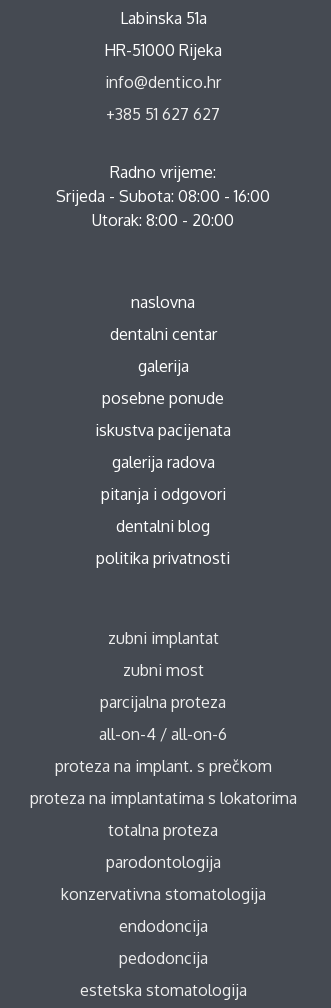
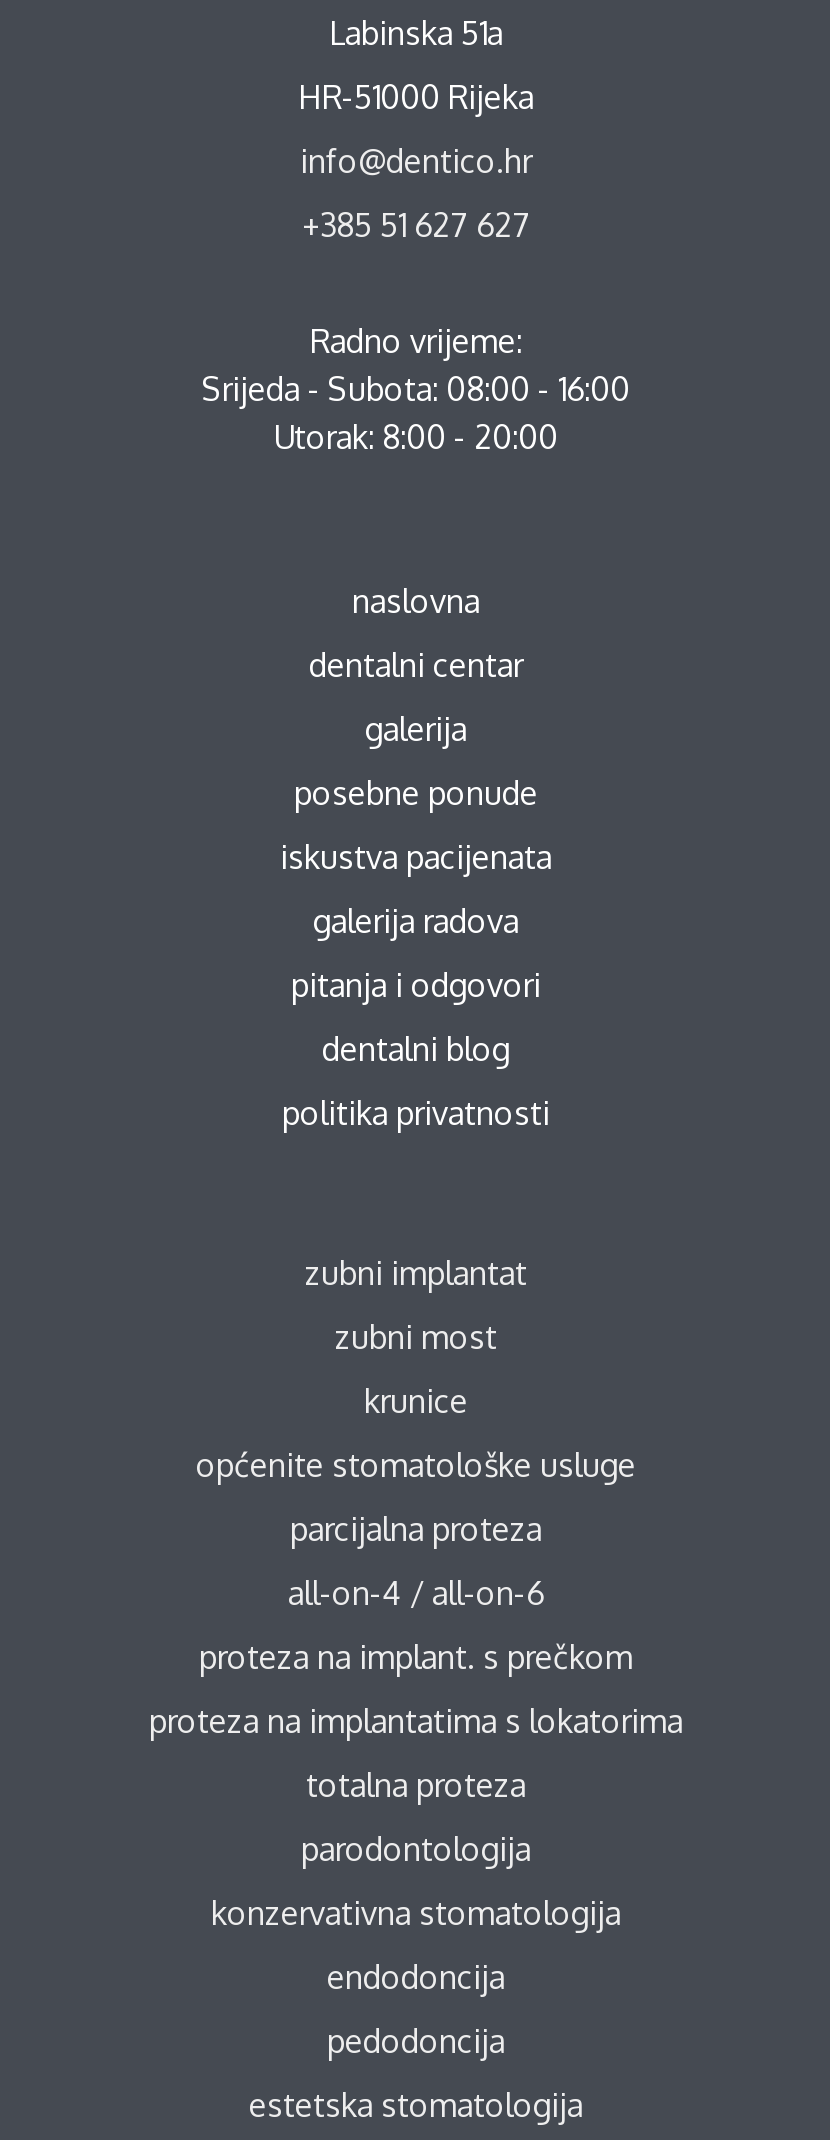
+ krunice
+ općenite stomatološke usluge
